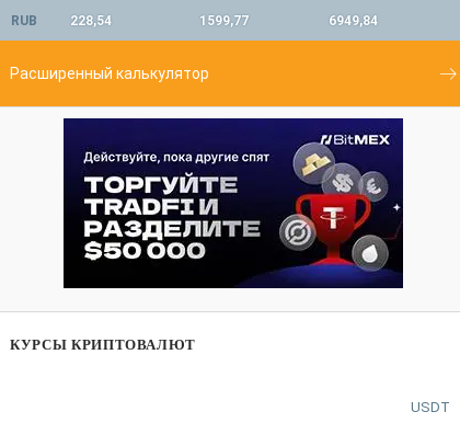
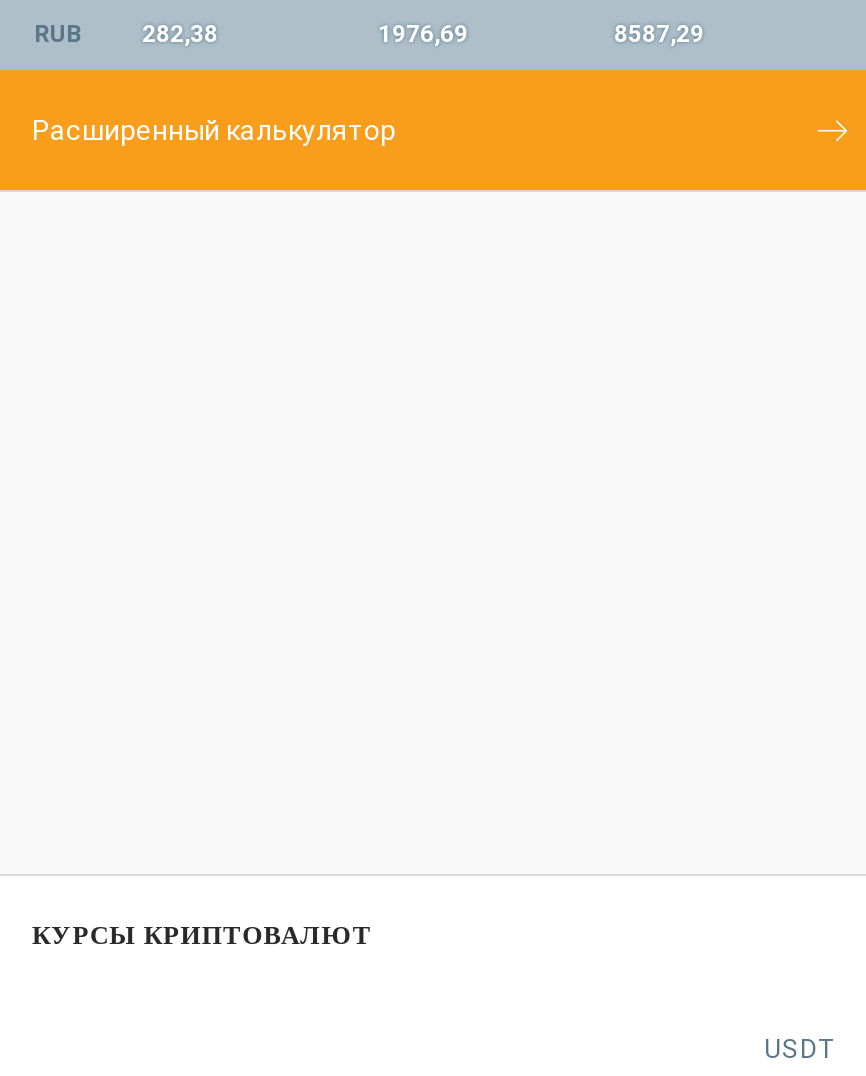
- 228,54
+ 282,38

- 1599,77
+ 1976,69

- 6949,84
+ 8587,29

- [image]
